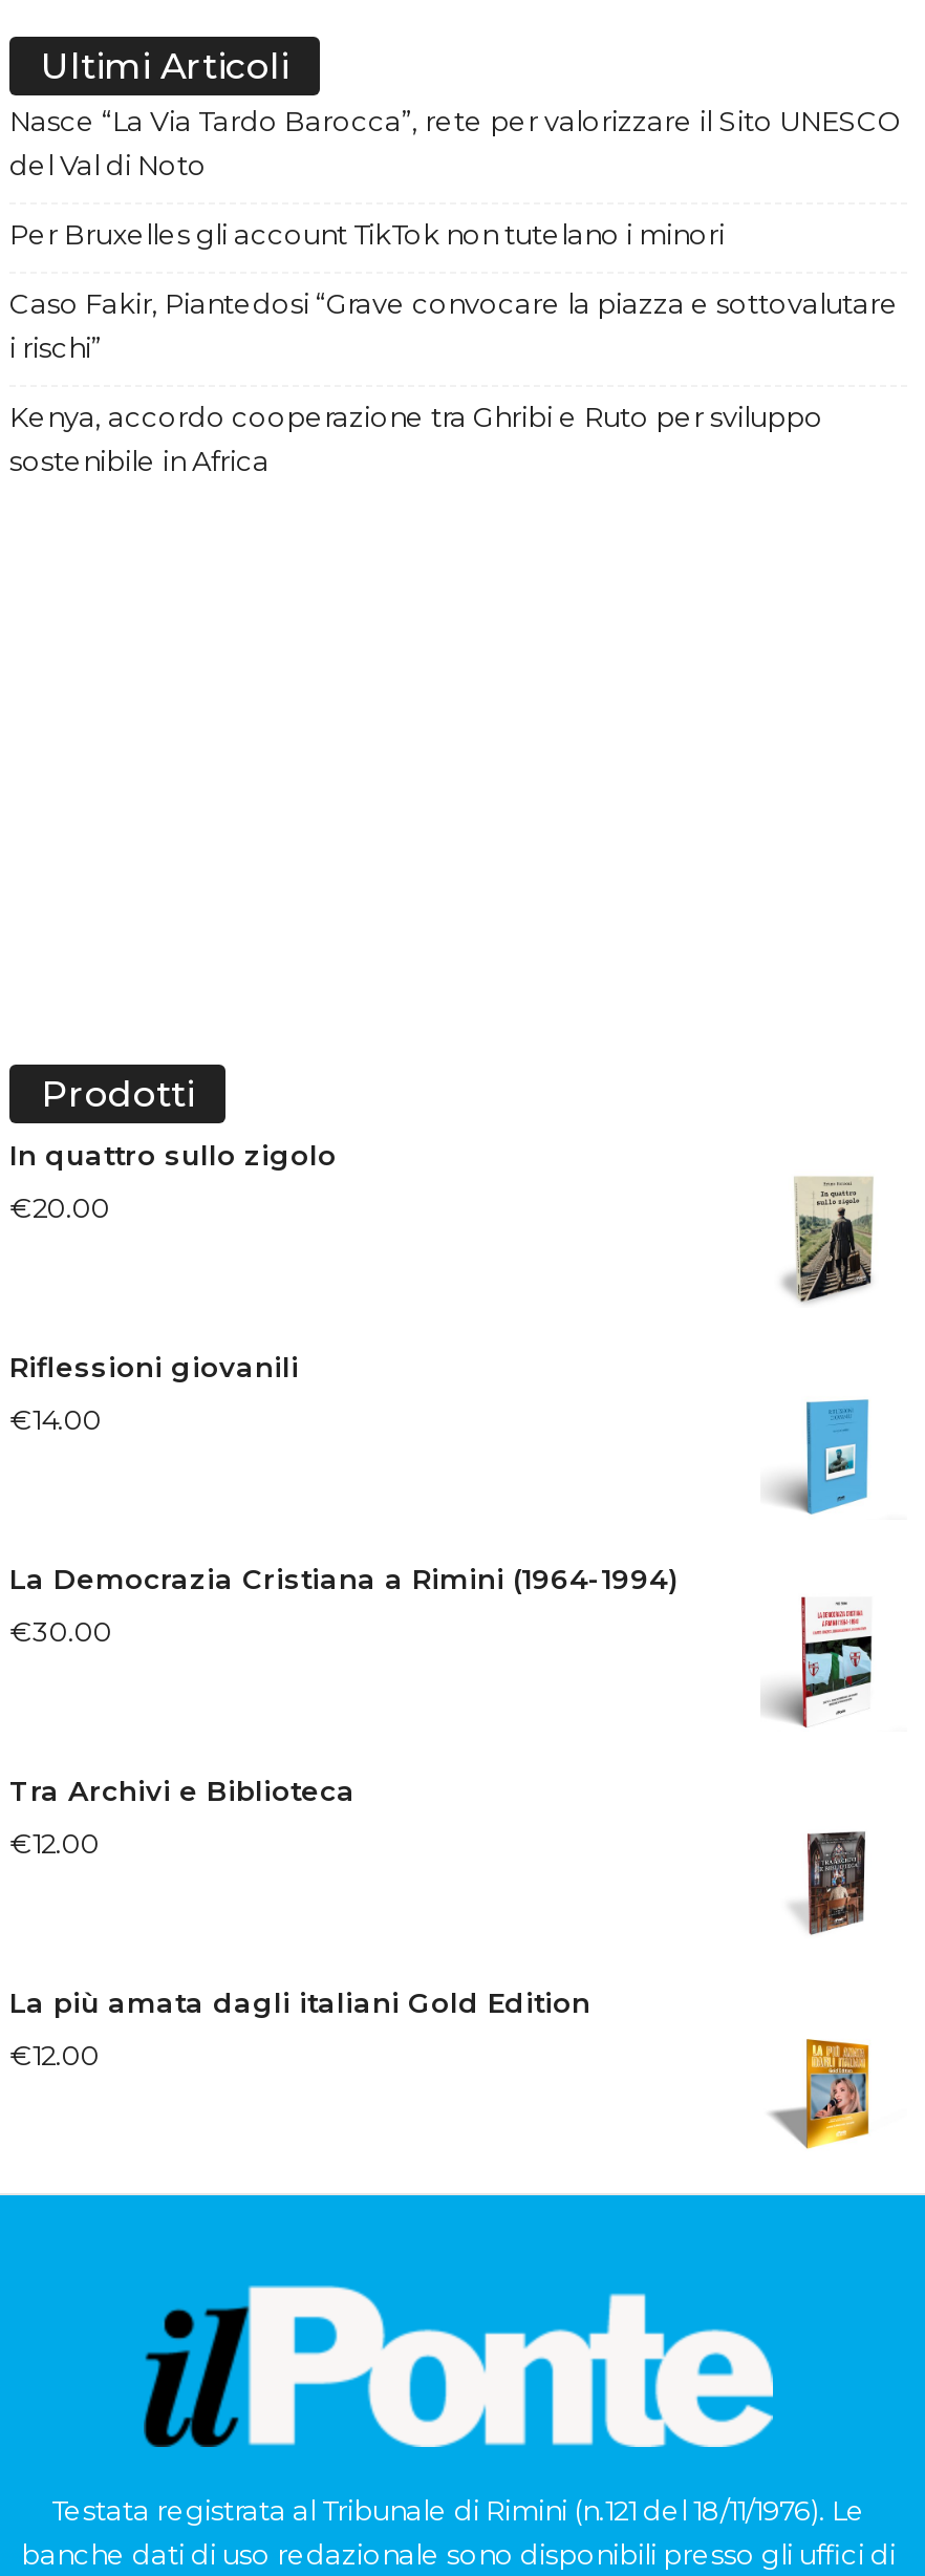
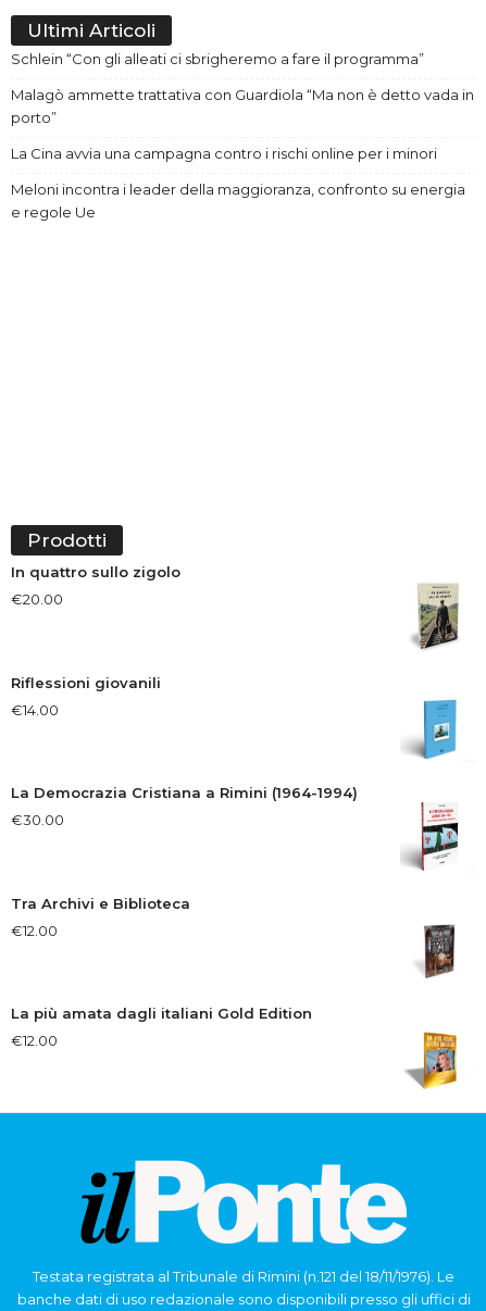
- Nasce “La Via Tardo Barocca”, rete per valorizzare il Sito UNESCO
- del Val di Noto
+ Schlein “Con gli alleati ci sbrigheremo a fare il programma”

- Per Bruxelles gli account TikTok non tutelano i minori
+ Malagò ammette trattativa con Guardiola “Ma non è detto vada in
+ porto”

- Caso Fakir, Piantedosi “Grave convocare la piazza e sottovalutare
- i rischi”
+ La Cina avvia una campagna contro i rischi online per i minori

- Kenya, accordo cooperazione tra Ghribi e Ruto per sviluppo
- sostenibile in Africa
+ Meloni incontra i leader della maggioranza, confronto su energia
+ e regole Ue
